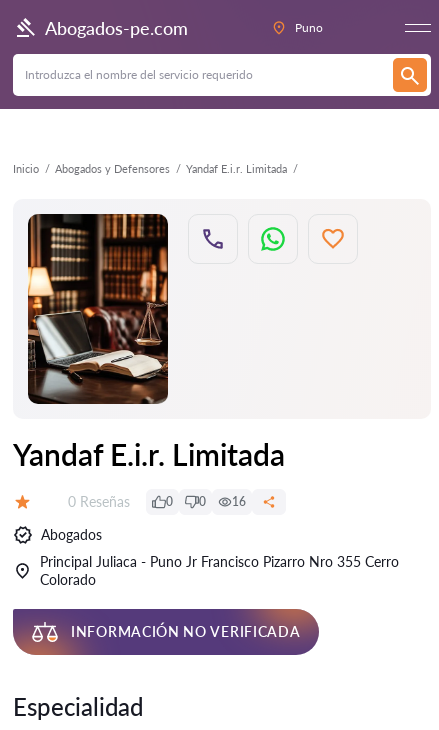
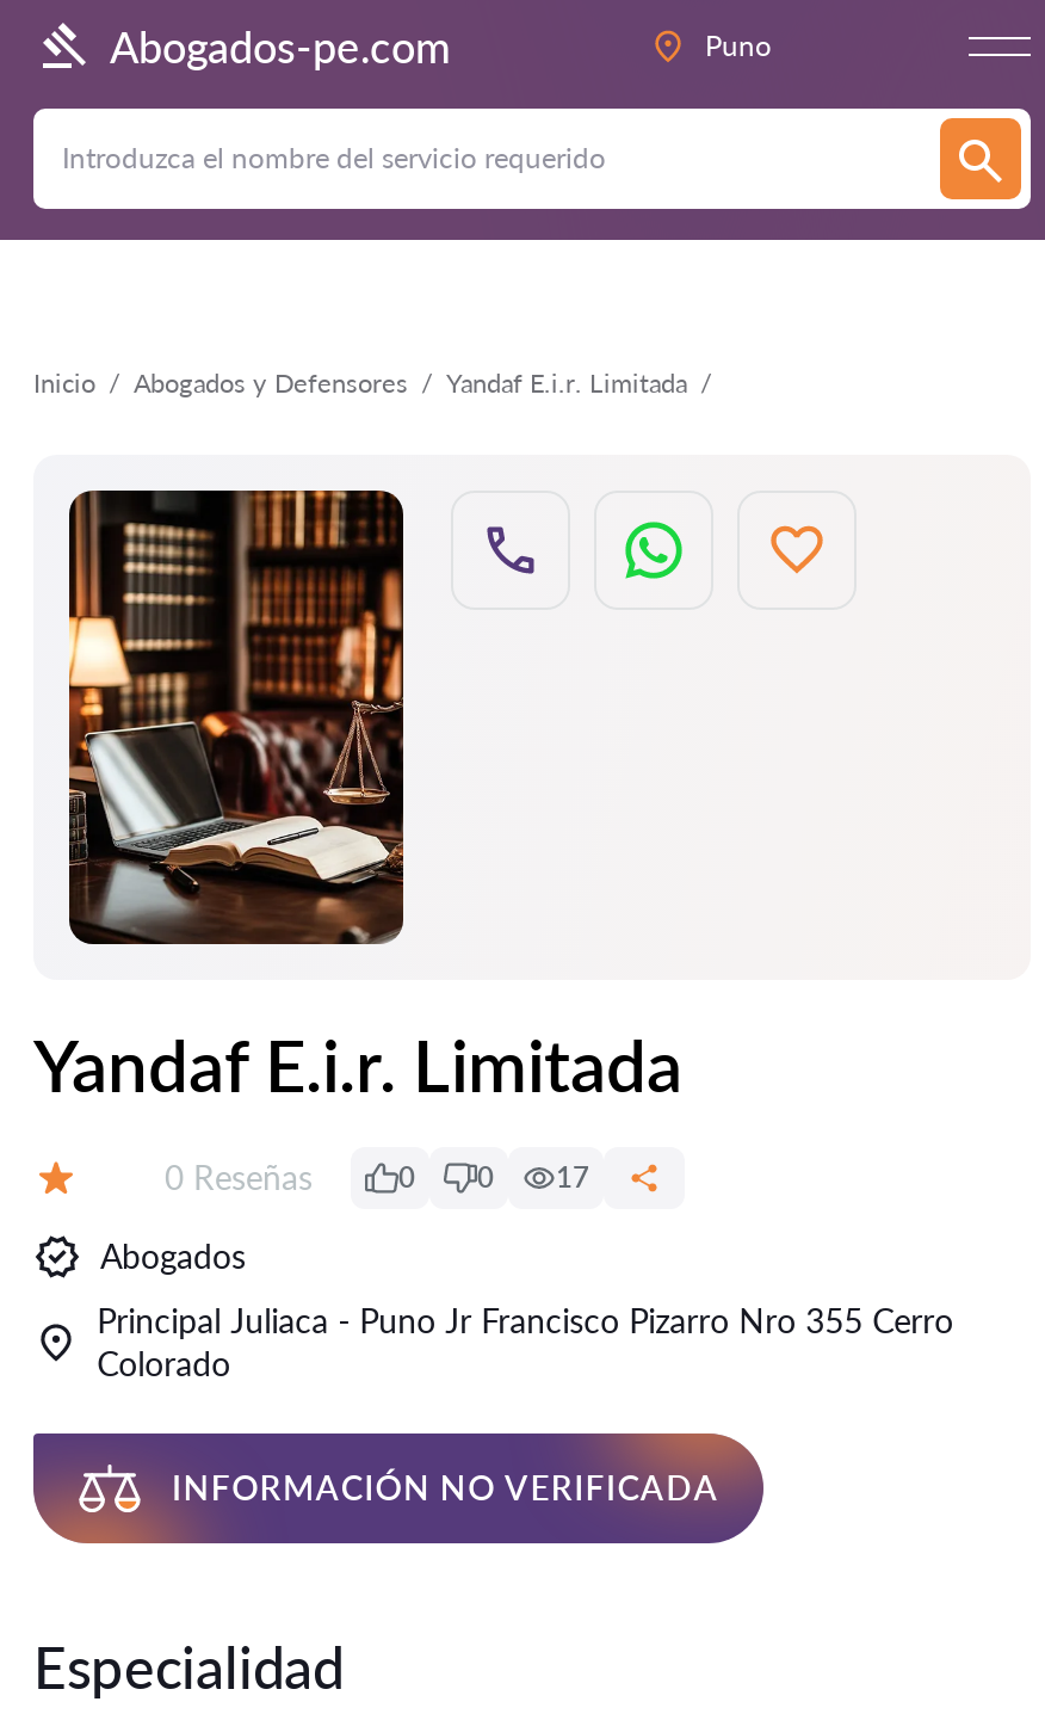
- 16
+ 17
